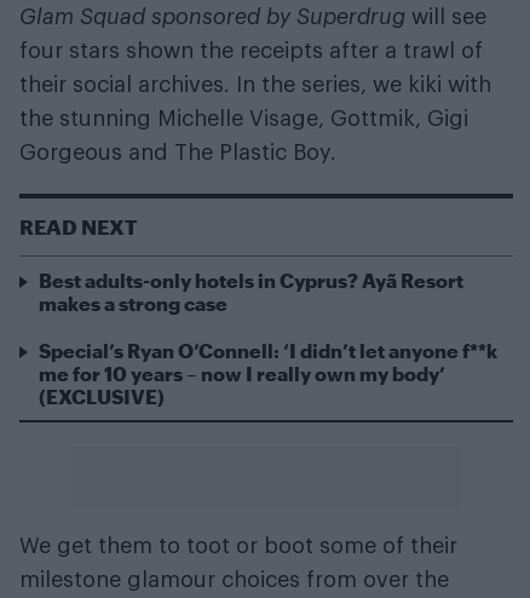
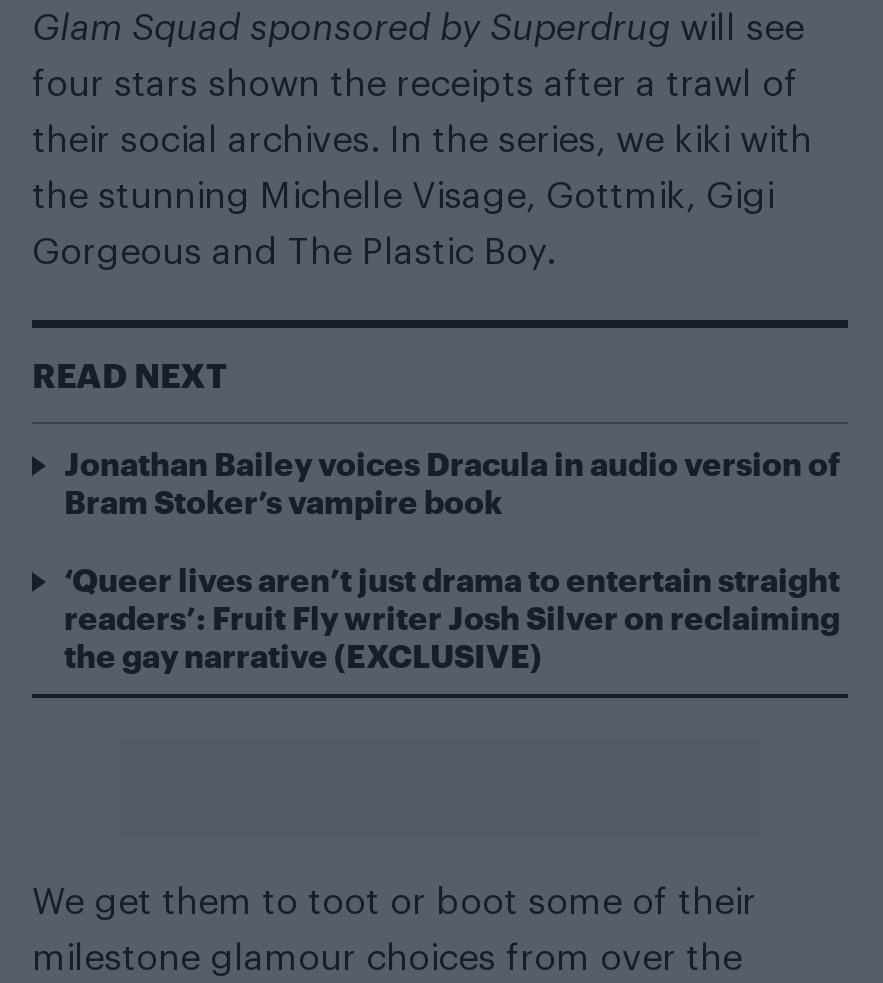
- Best adults-only hotels in Cyprus? Ayã Resort
- makes a strong case
+ Jonathan Bailey voices Dracula in audio version of
+ Bram Stoker’s vampire book

- Special’s Ryan O’Connell: ‘I didn’t let anyone f**k
- me for 10 years – now I really own my body’
- (EXCLUSIVE)
+ ‘Queer lives aren’t just drama to entertain straight
+ readers’: Fruit Fly writer Josh Silver on reclaiming
+ the gay narrative (EXCLUSIVE)
